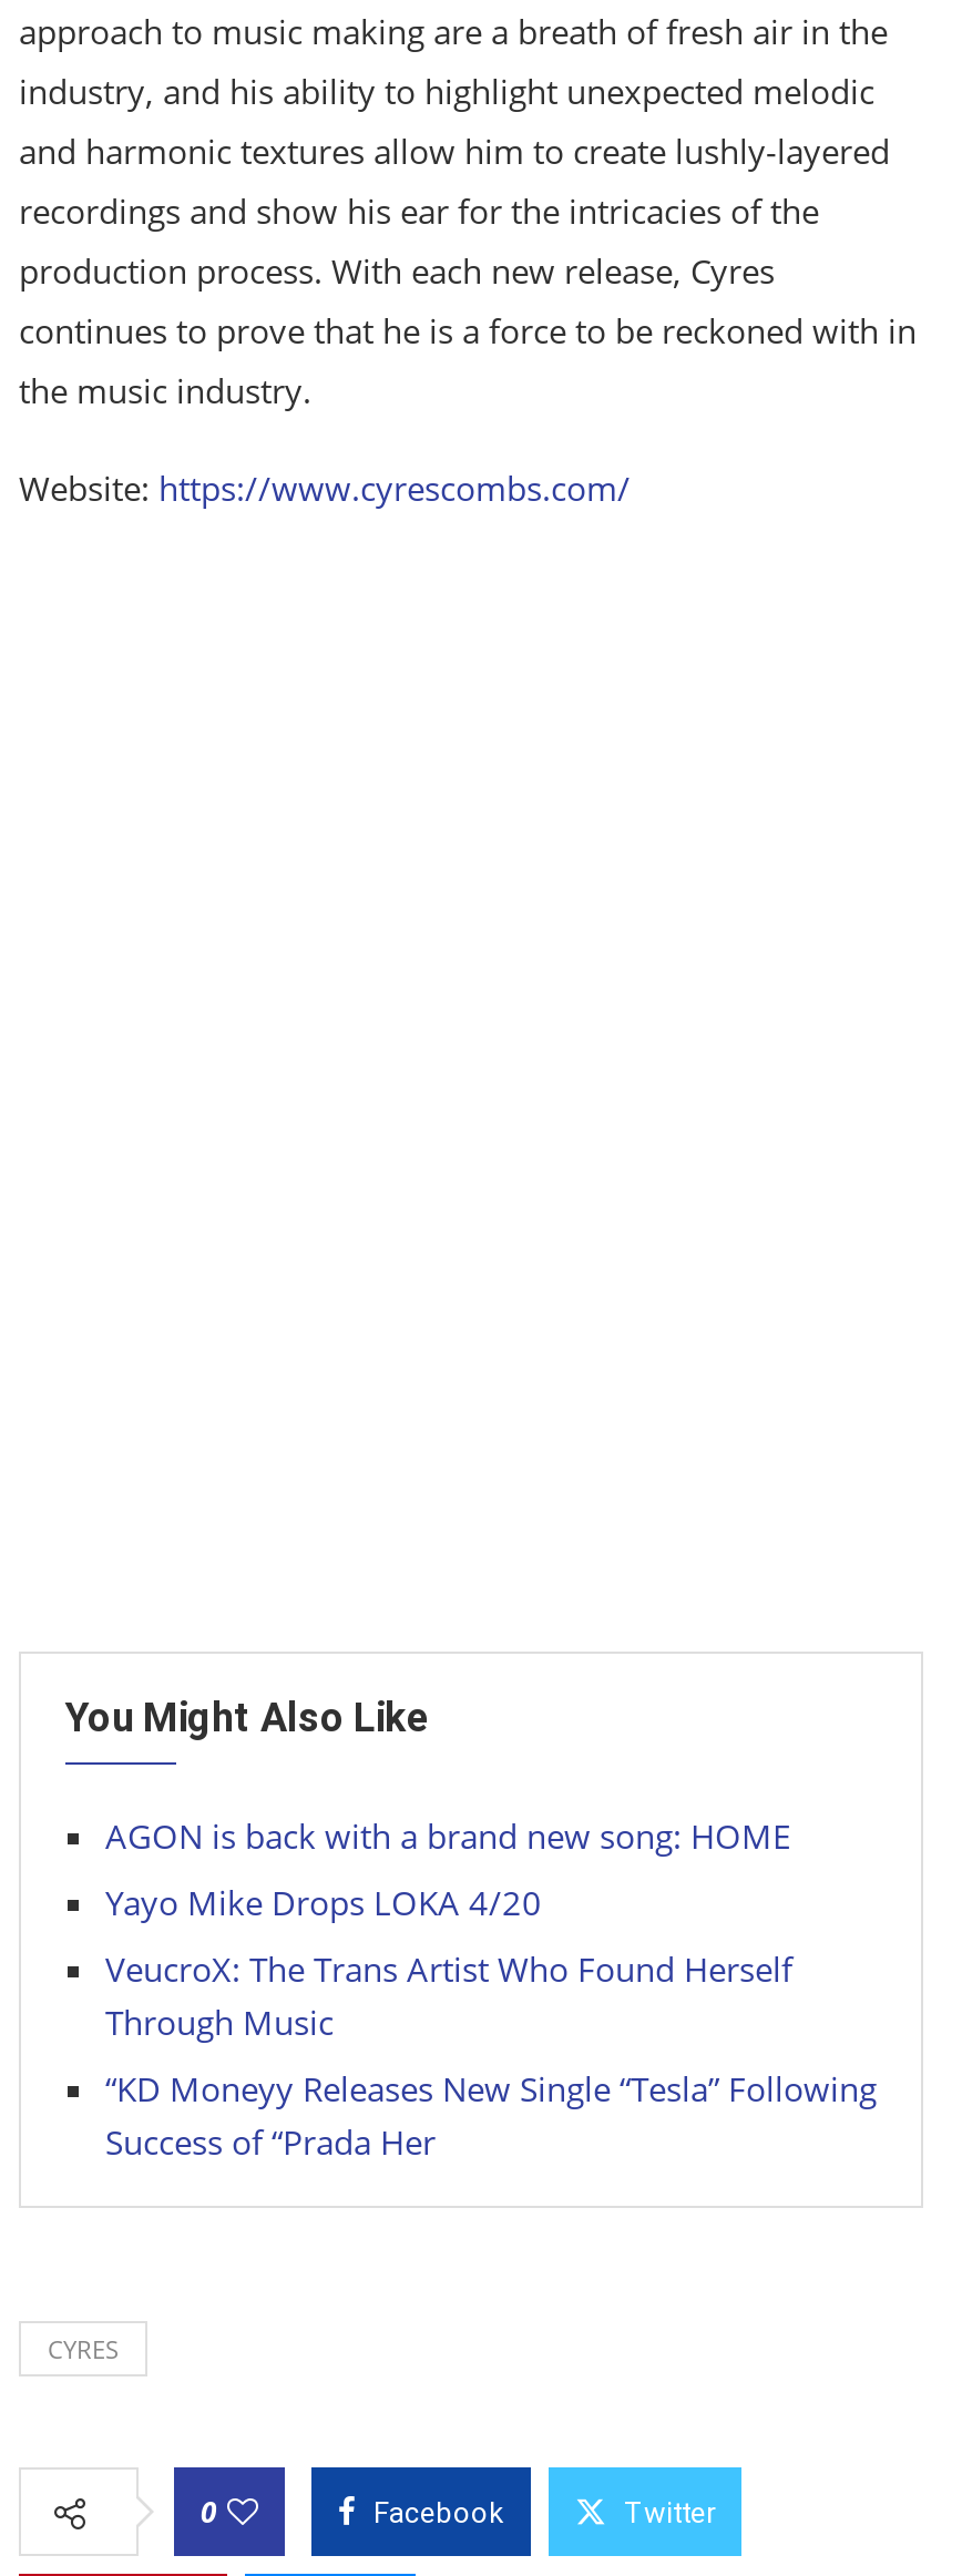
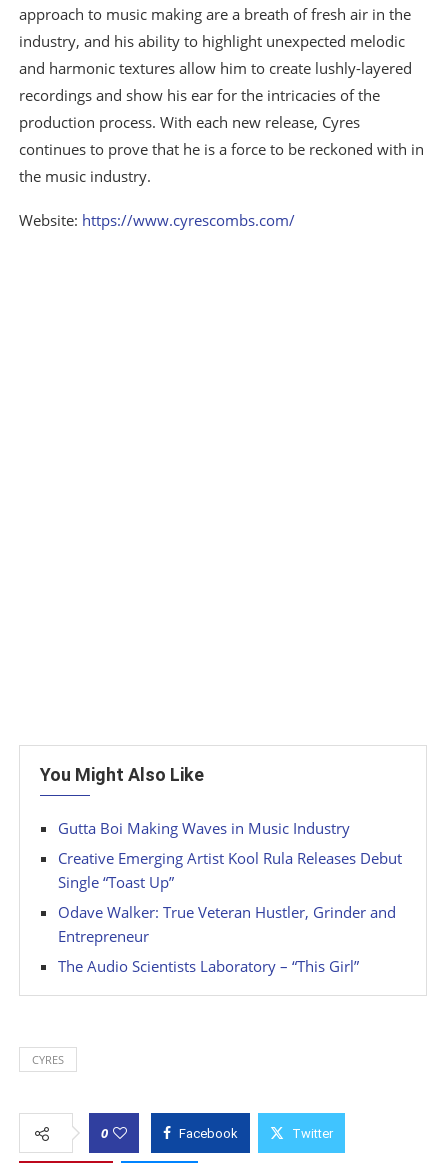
- AGON is back with a brand new song: HOME
+ Gutta Boi Making Waves in Music Industry

- Yayo Mike Drops LOKA 4/20
+ Creative Emerging Artist Kool Rula Releases Debut
+ Single “Toast Up”

- VeucroX: The Trans Artist Who Found Herself
- Through Music
+ Odave Walker: True Veteran Hustler, Grinder and
+ Entrepreneur

- “KD Moneyy Releases New Single “Tesla” Following
- Success of “Prada Her
+ The Audio Scientists Laboratory – “This Girl”
